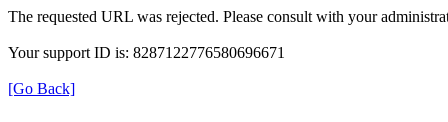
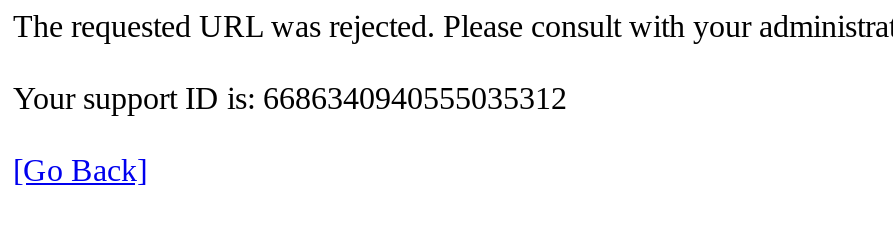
- Your support ID is: 8287122776580696671
+ Your support ID is: 6686340940555035312
